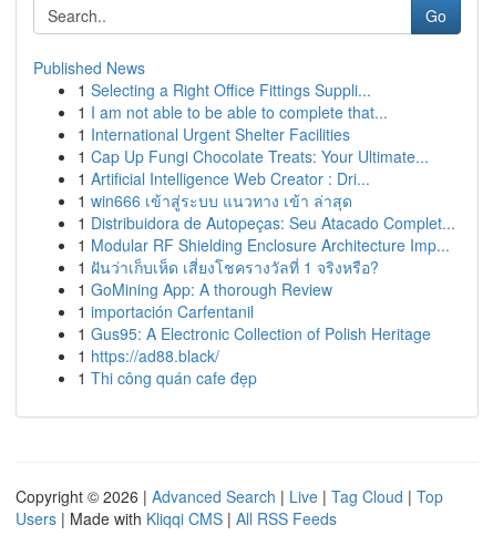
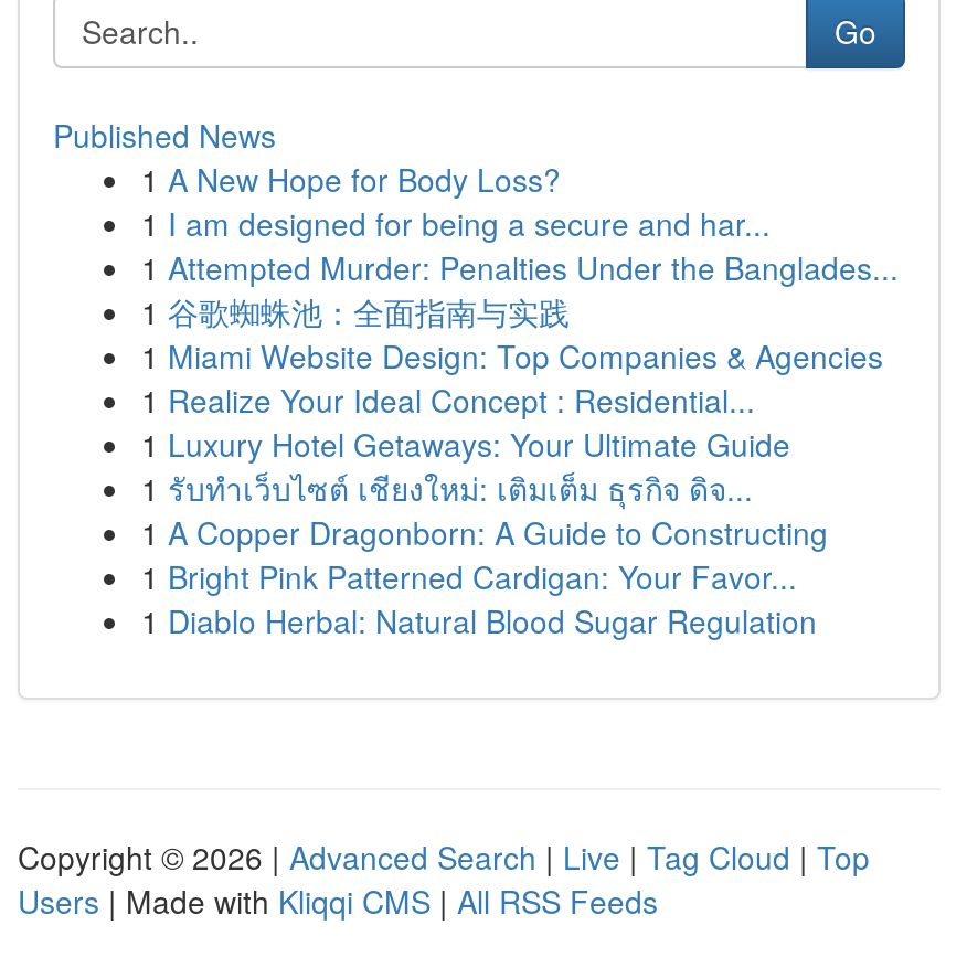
- 1 Selecting a Right Office Fittings Suppli...
- 1 I am not able to be able to complete that...
- 1 International Urgent Shelter Facilities
- 1 Cap Up Fungi Chocolate Treats: Your Ultimate...
- 1 Artificial Intelligence Web Creator : Dri...
- 1 win666 เข้าสู่ระบบ แนวทาง เข้า ล่าสุด
- 1 Distribuidora de Autopeças: Seu Atacado Complet...
- 1 Modular RF Shielding Enclosure Architecture Imp...
- 1 ฝันว่าเก็บเห็ด เสี่ยงโชครางวัลที่ 1 จริงหรือ?
- 1 GoMining App: A thorough Review
- 1 importación Carfentanil
- 1 Gus95: A Electronic Collection of Polish Heritage
- 1 https://ad88.black/
- 1 Thi công quán cafe đẹp
+ 1 A New Hope for Body Loss?
+ 1 I am designed for being a secure and har...
+ 1 Attempted Murder: Penalties Under the Banglades...
+ 1 谷歌蜘蛛池：全面指南与实践
+ 1 Miami Website Design: Top Companies & Agencies
+ 1 Realize Your Ideal Concept : Residential...
+ 1 Luxury Hotel Getaways: Your Ultimate Guide
+ 1 รับทำเว็บไซต์ เชียงใหม่: เติมเต็ม ธุรกิจ ดิจ...
+ 1 A Copper Dragonborn: A Guide to Constructing
+ 1 Bright Pink Patterned Cardigan: Your Favor...
+ 1 Diablo Herbal: Natural Blood Sugar Regulation
